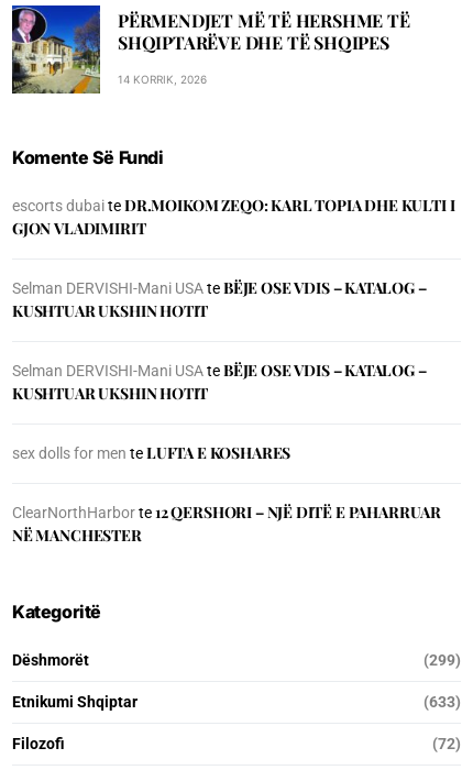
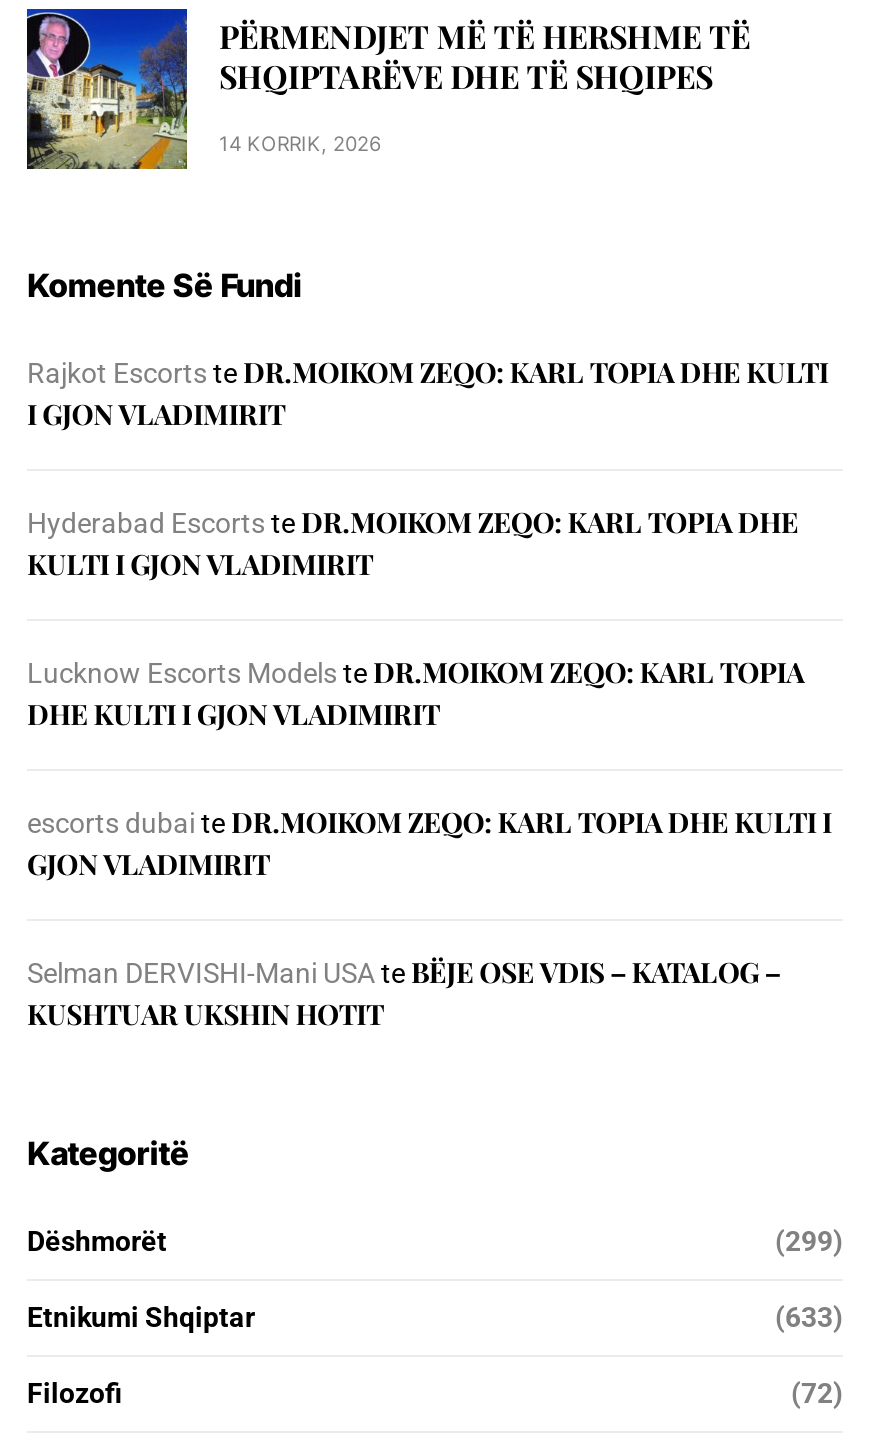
+ Rajkot Escorts te DR.MOIKOM ZEQO: KARL TOPIA DHE KULTI
+ I GJON VLADIMIRIT
+ Hyderabad Escorts te DR.MOIKOM ZEQO: KARL TOPIA DHE
+ KULTI I GJON VLADIMIRIT
+ Lucknow Escorts Models te DR.MOIKOM ZEQO: KARL TOPIA
+ DHE KULTI I GJON VLADIMIRIT

moved down: escorts dubai te DR.MOIKOM ZEQO: KARL TOPIA DHE KULTI I | GJON VLADIMIRIT | Selman DERVISHI-Mani USAte BЁJE OSE VDIS – KATALOG – | KUSHTUAR UKSHIN HOTIT

- Selman DERVISHI-Mani USAte BЁJE OSE VDIS – KATALOG –
- KUSHTUAR UKSHIN HOTIT
- sex dolls for men te LUFTA E KOSHARES
- ClearNorthHarbor te 12 QERSHORI – NJË DITË E PAHARRUAR
- NË MANCHESTER
